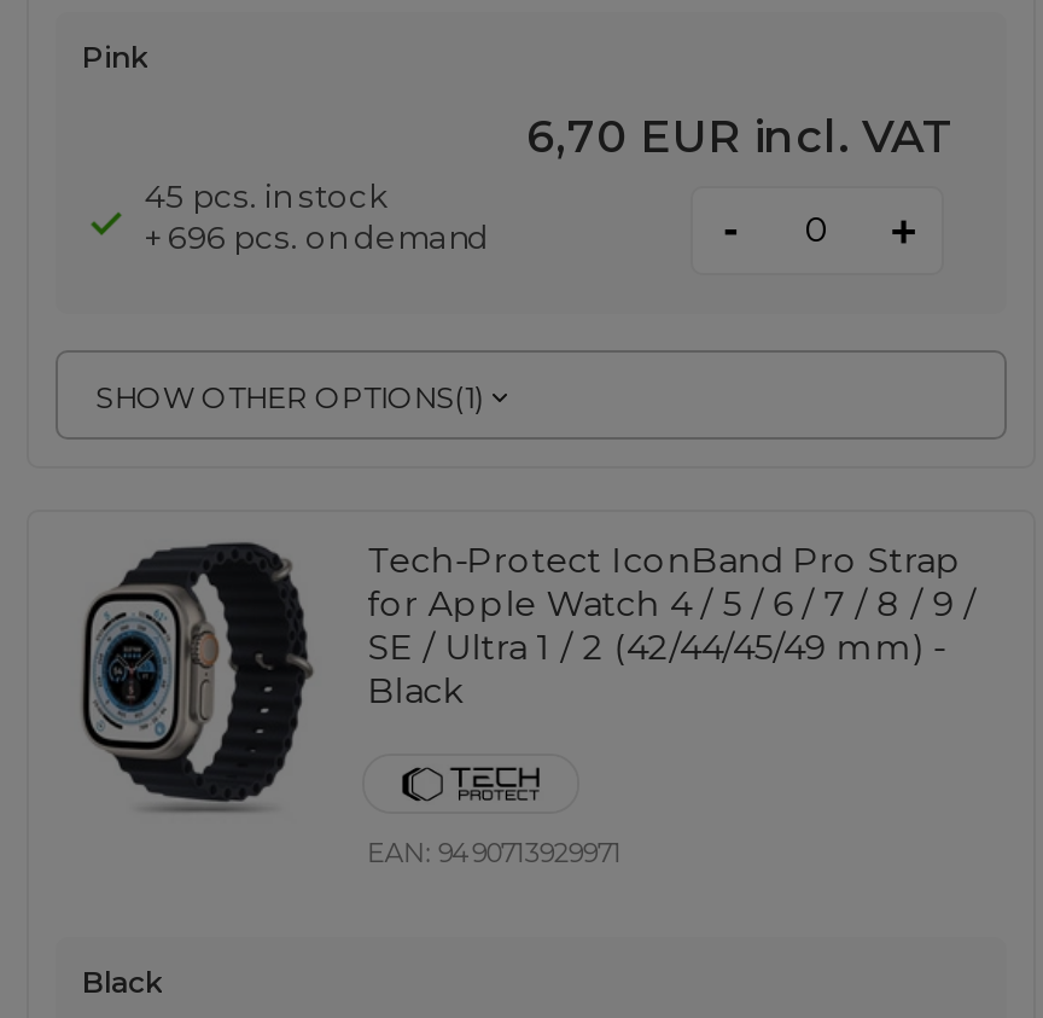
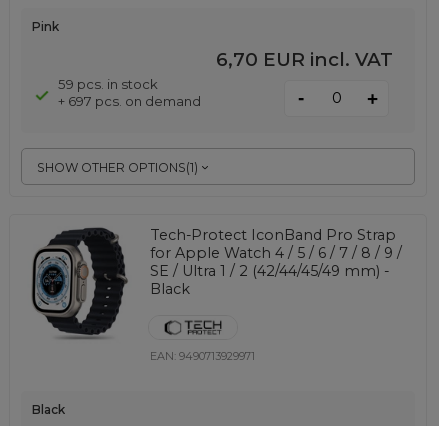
- 45 pcs. in stock
+ 59 pcs. in stock

- + 696 pcs. on demand
+ + 697 pcs. on demand
